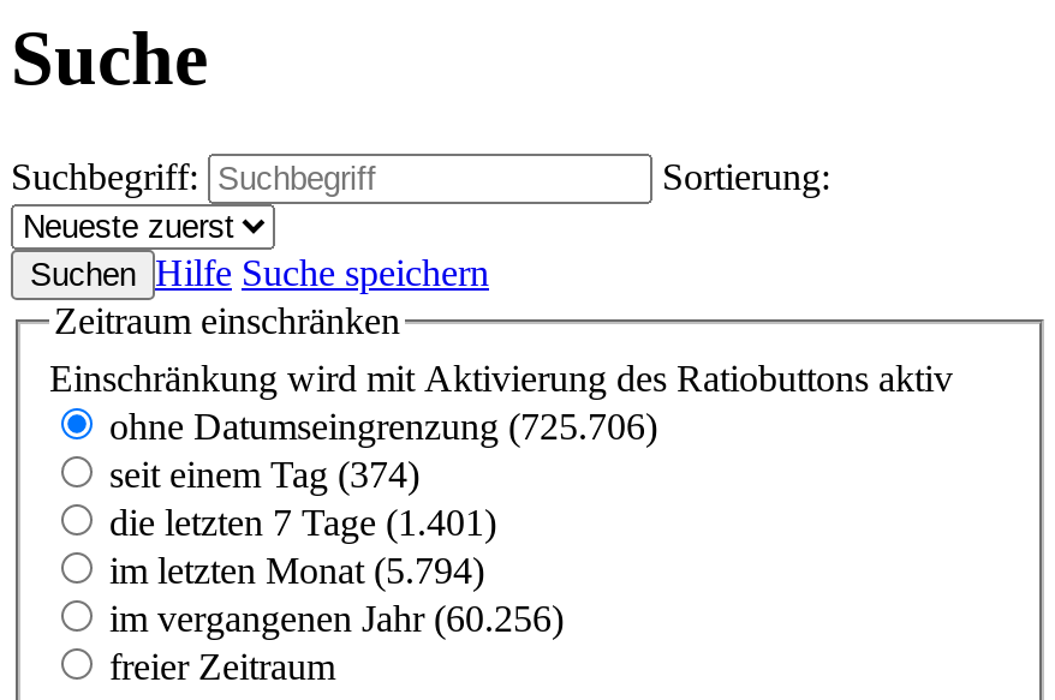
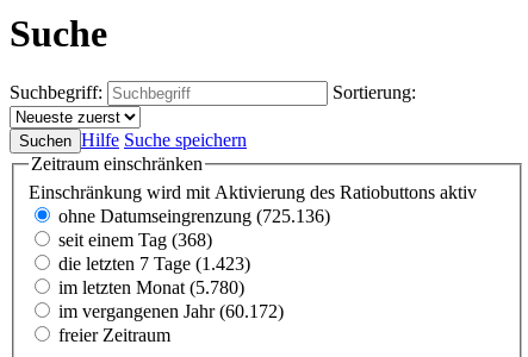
- ohne Datumseingrenzung (725.706)
+ ohne Datumseingrenzung (725.136)

- seit einem Tag (374)
+ seit einem Tag (368)

- die letzten 7 Tage (1.401)
+ die letzten 7 Tage (1.423)

- im letzten Monat (5.794)
+ im letzten Monat (5.780)

- im vergangenen Jahr (60.256)
+ im vergangenen Jahr (60.172)
